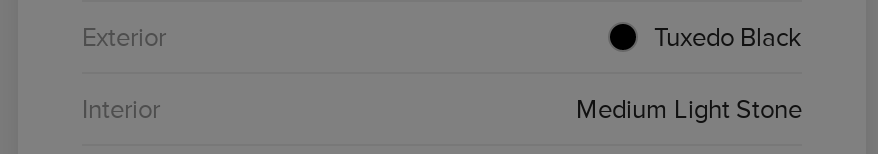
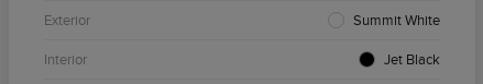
- Tuxedo Black
+ Summit White

- Medium Light Stone
+ Jet Black
